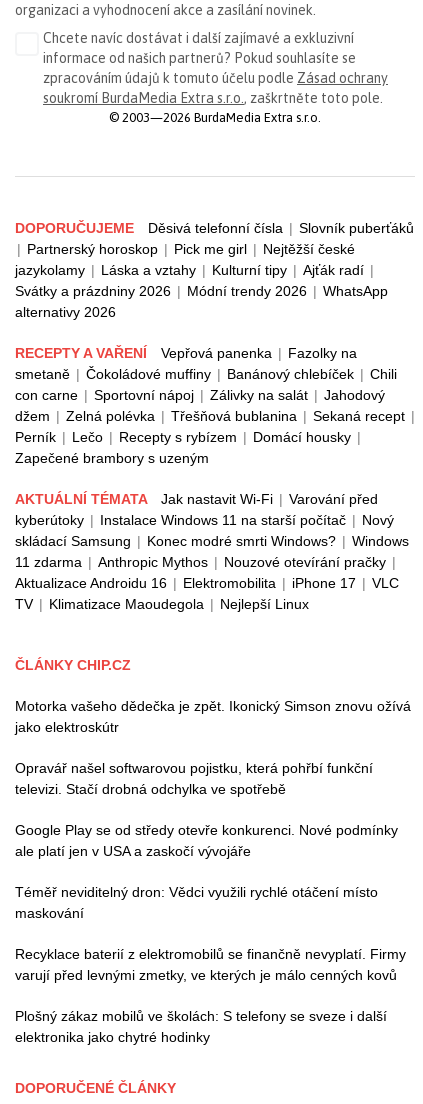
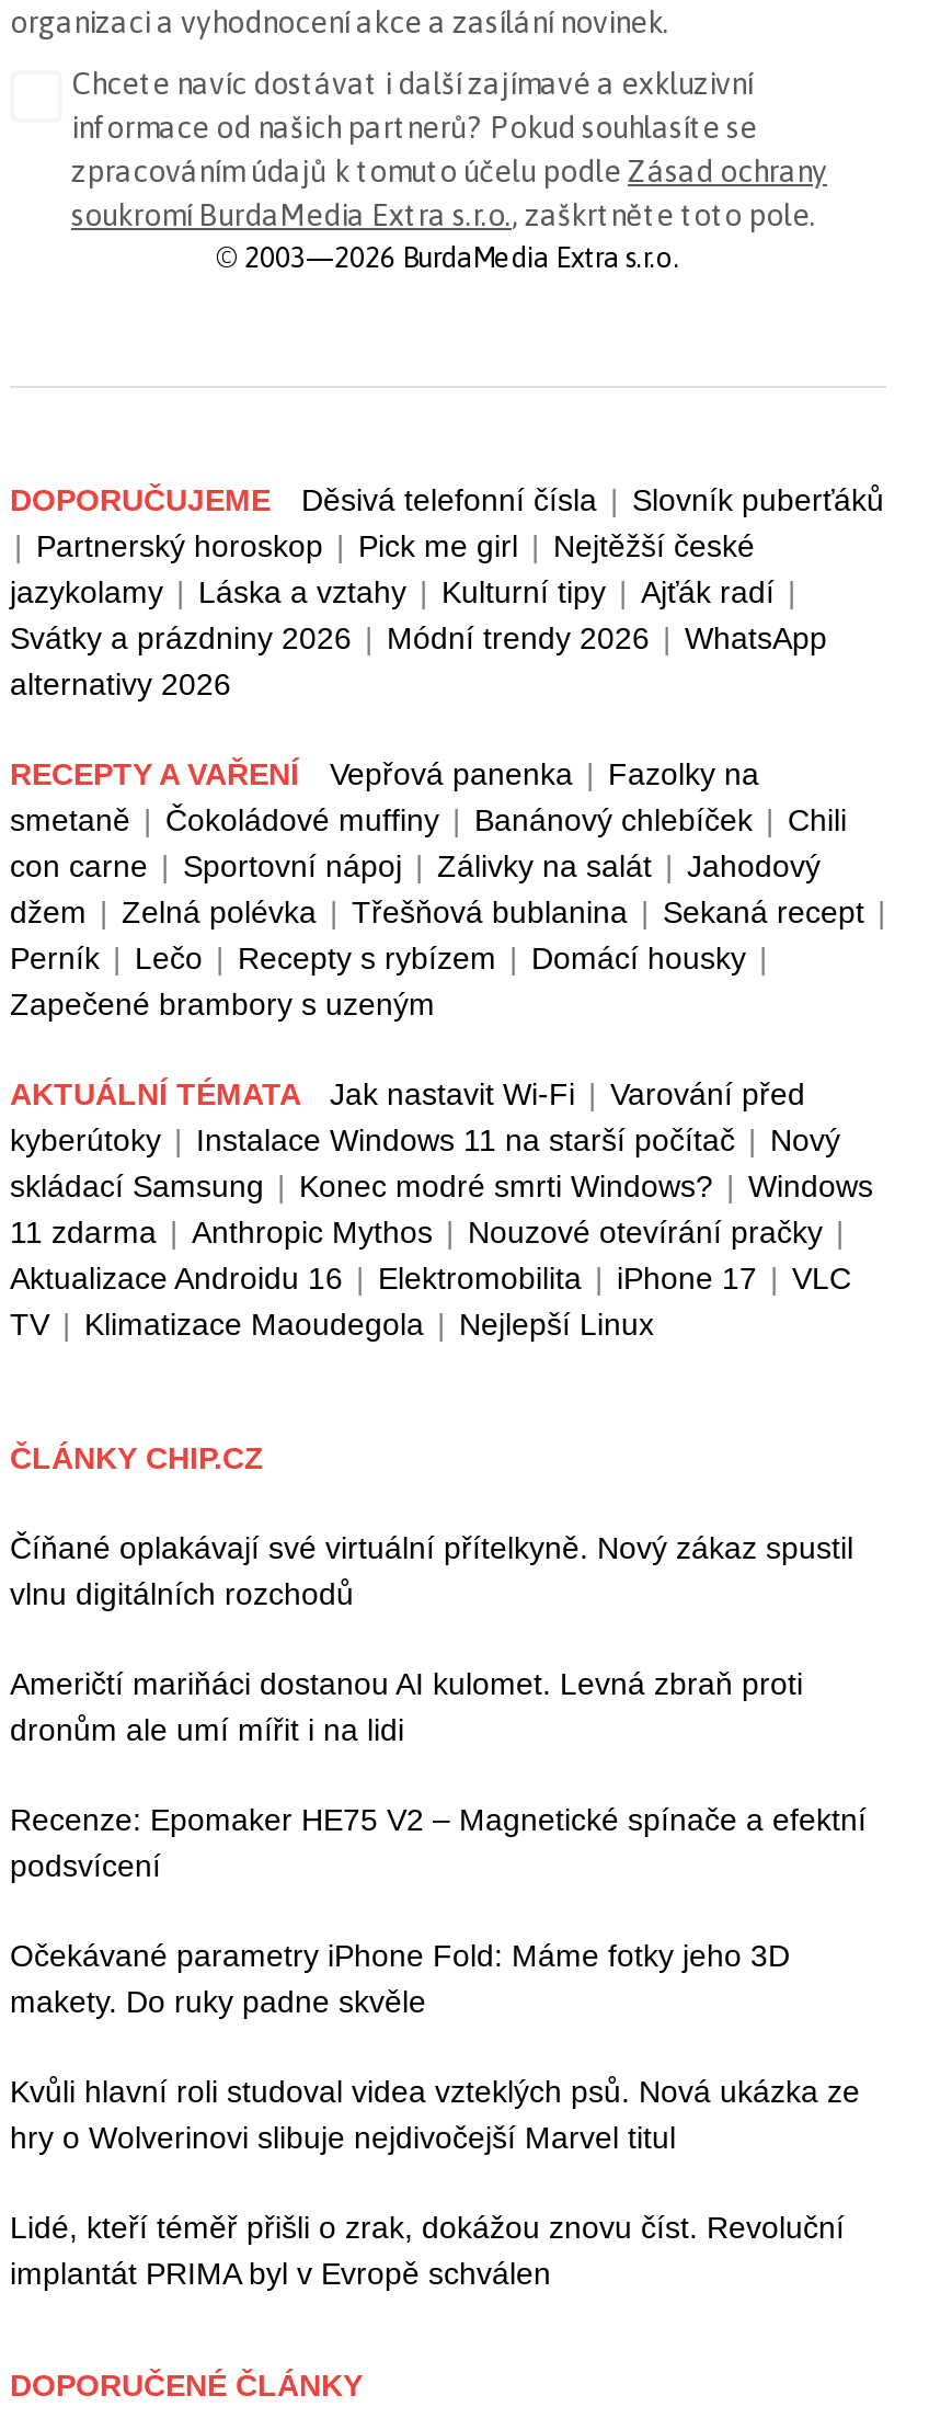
- Motorka vašeho dědečka je zpět. Ikonický Simson znovu ožívá
- jako elektroskútr
+ Číňané oplakávají své virtuální přítelkyně. Nový zákaz spustil
+ vlnu digitálních rozchodů

- Opravář našel softwarovou pojistku, která pohřbí funkční
- televizi. Stačí drobná odchylka ve spotřebě
+ Američtí mariňáci dostanou AI kulomet. Levná zbraň proti
+ dronům ale umí mířit i na lidi

- Google Play se od středy otevře konkurenci. Nové podmínky
- ale platí jen v USA a zaskočí vývojáře
+ Recenze: Epomaker HE75 V2 – Magnetické spínače a efektní
+ podsvícení

- Téměř neviditelný dron: Vědci využili rychlé otáčení místo
- maskování
+ Očekávané parametry iPhone Fold: Máme fotky jeho 3D
+ makety. Do ruky padne skvěle

- Recyklace baterií z elektromobilů se finančně nevyplatí. Firmy
- varují před levnými zmetky, ve kterých je málo cenných kovů
+ Kvůli hlavní roli studoval videa vzteklých psů. Nová ukázka ze
+ hry o Wolverinovi slibuje nejdivočejší Marvel titul

- Plošný zákaz mobilů ve školách: S telefony se sveze i další
- elektronika jako chytré hodinky
+ Lidé, kteří téměř přišli o zrak, dokážou znovu číst. Revoluční
+ implantát PRIMA byl v Evropě schválen
